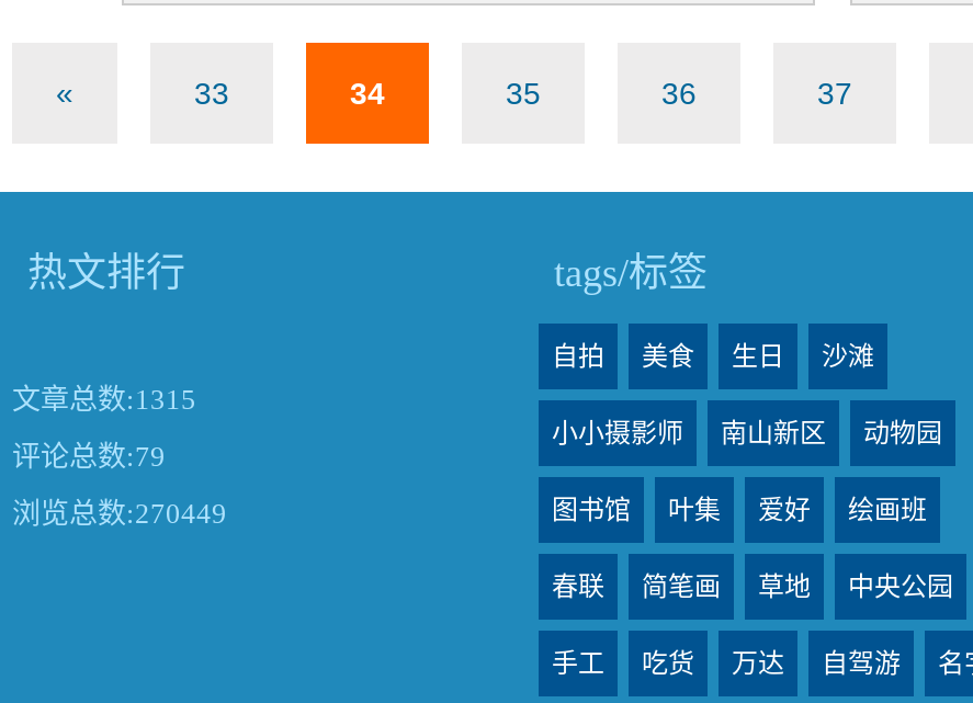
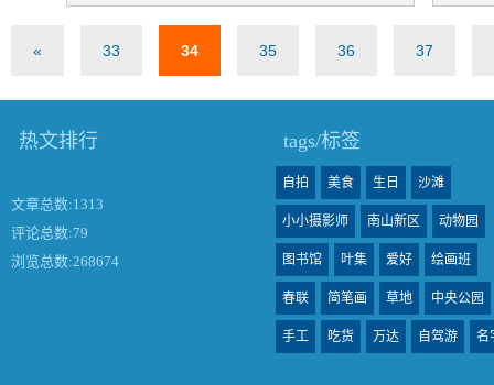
- 文章总数:1315
+ 文章总数:1313

- 浏览总数:270449
+ 浏览总数:268674
